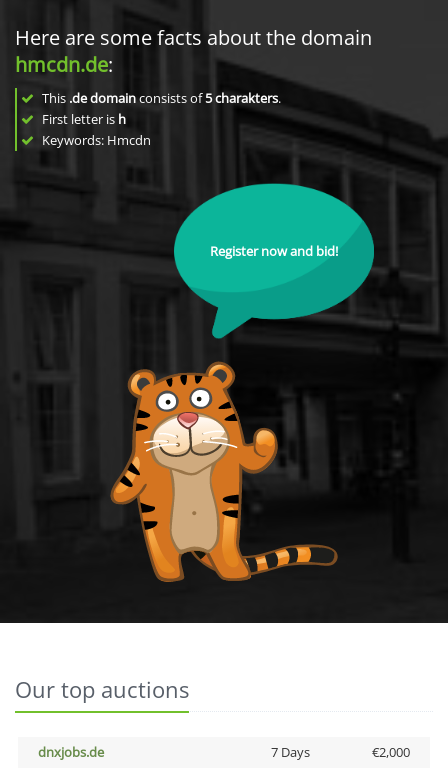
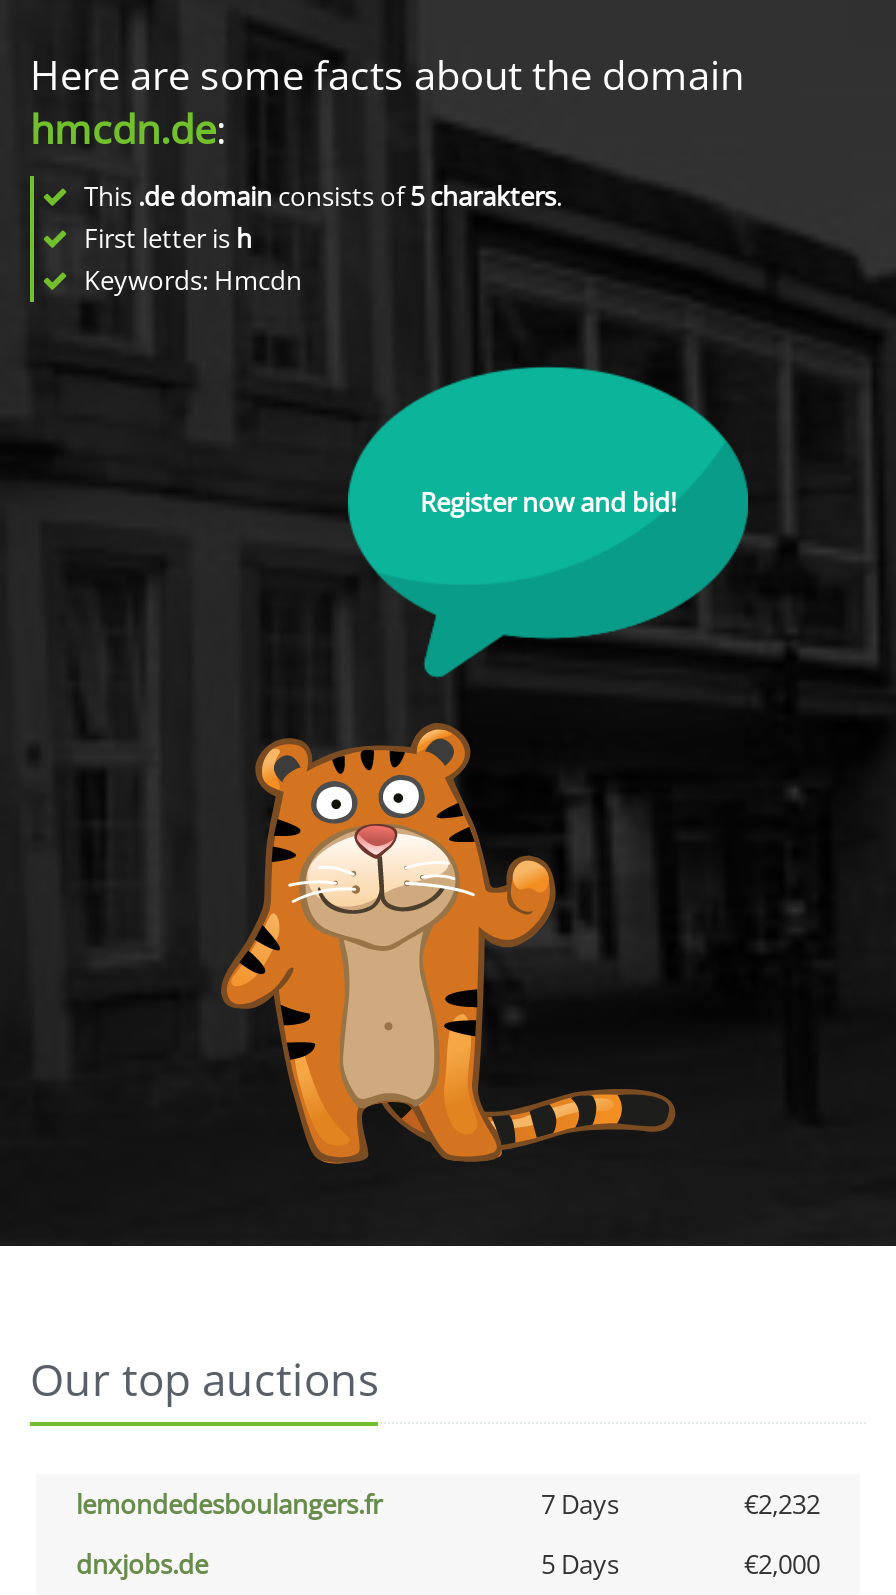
+ lemondedesboulangers.fr
+ 7 Days
+ €2,232

- 7 Days
+ 5 Days
